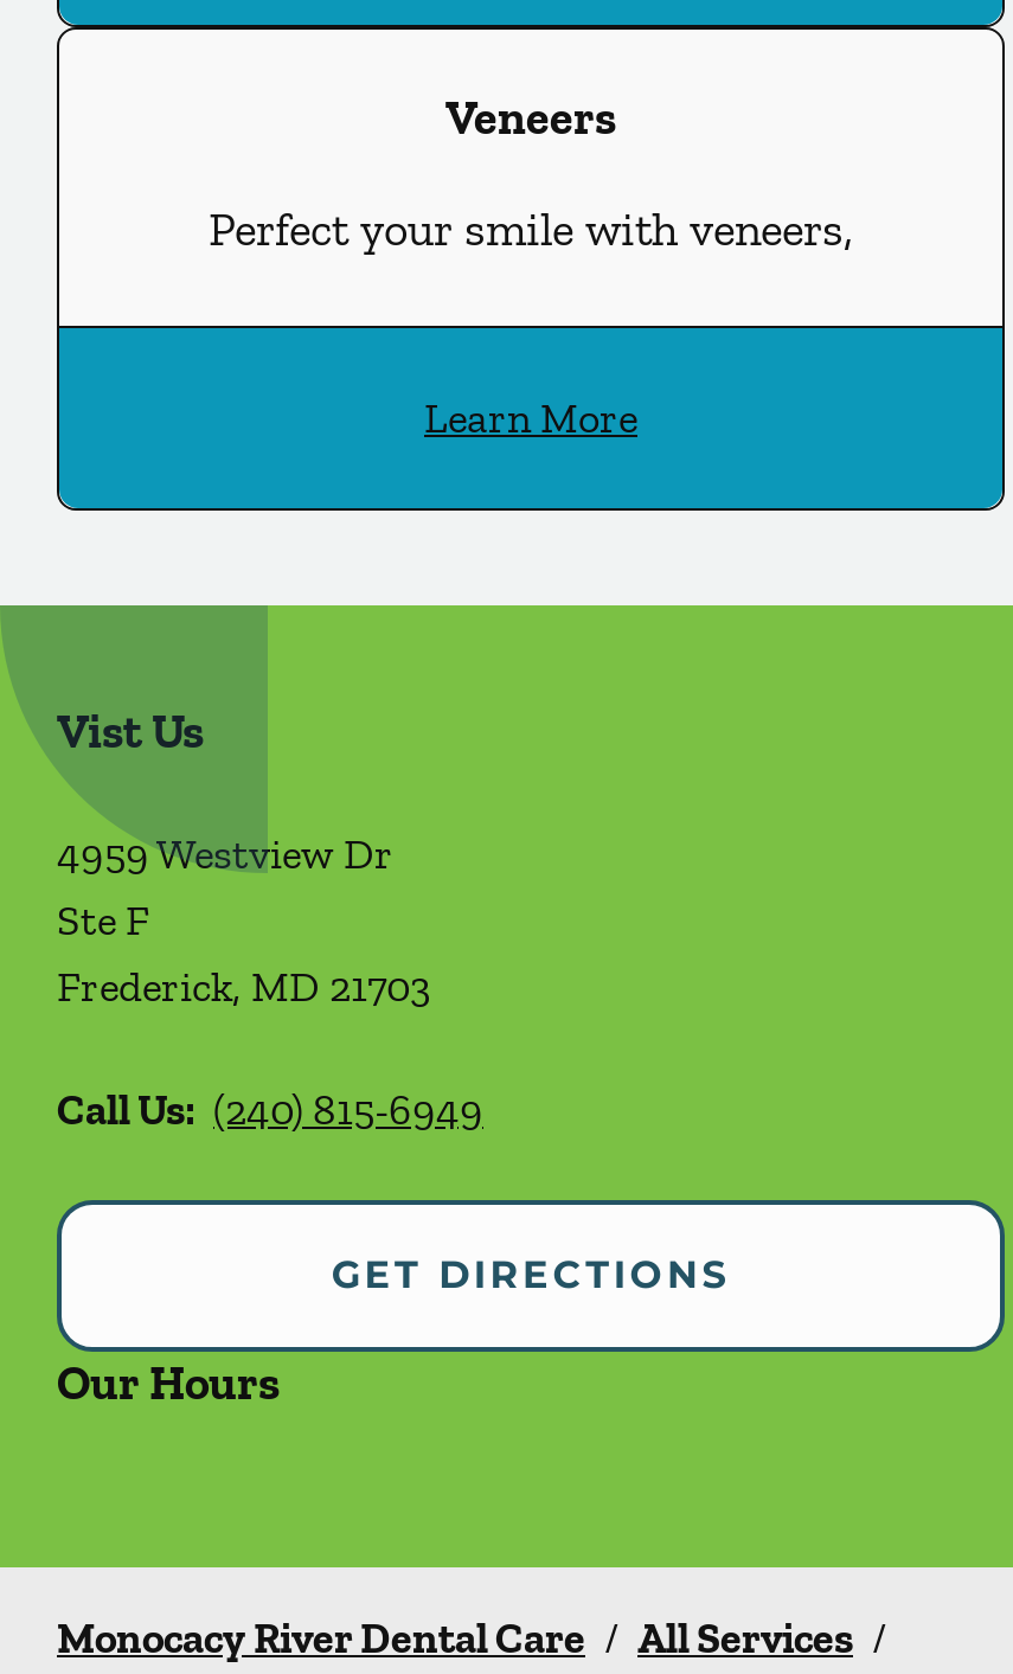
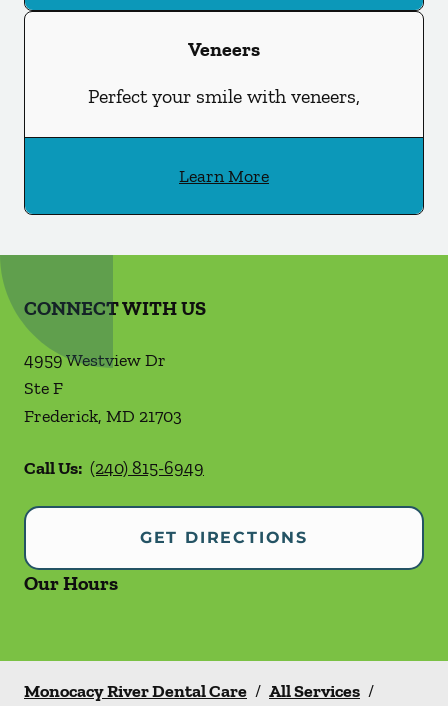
- Vist Us
+ CONNECT WITH US
